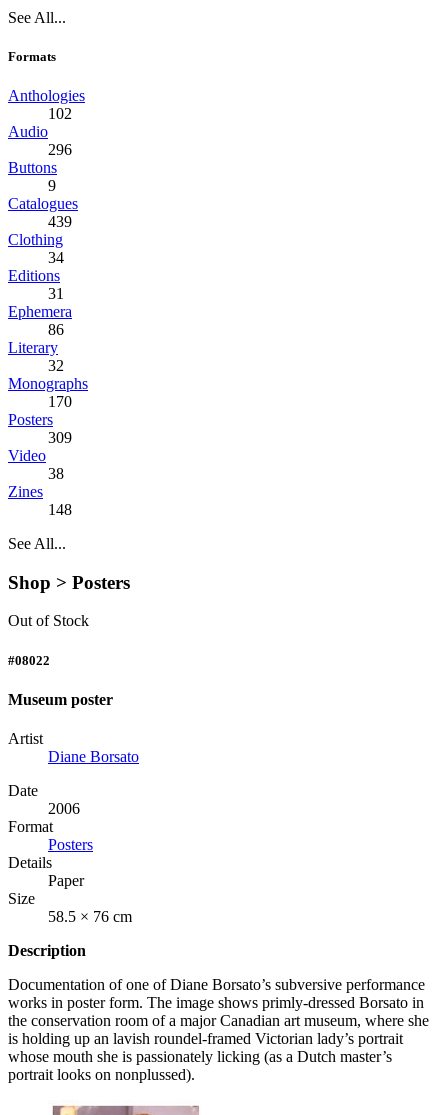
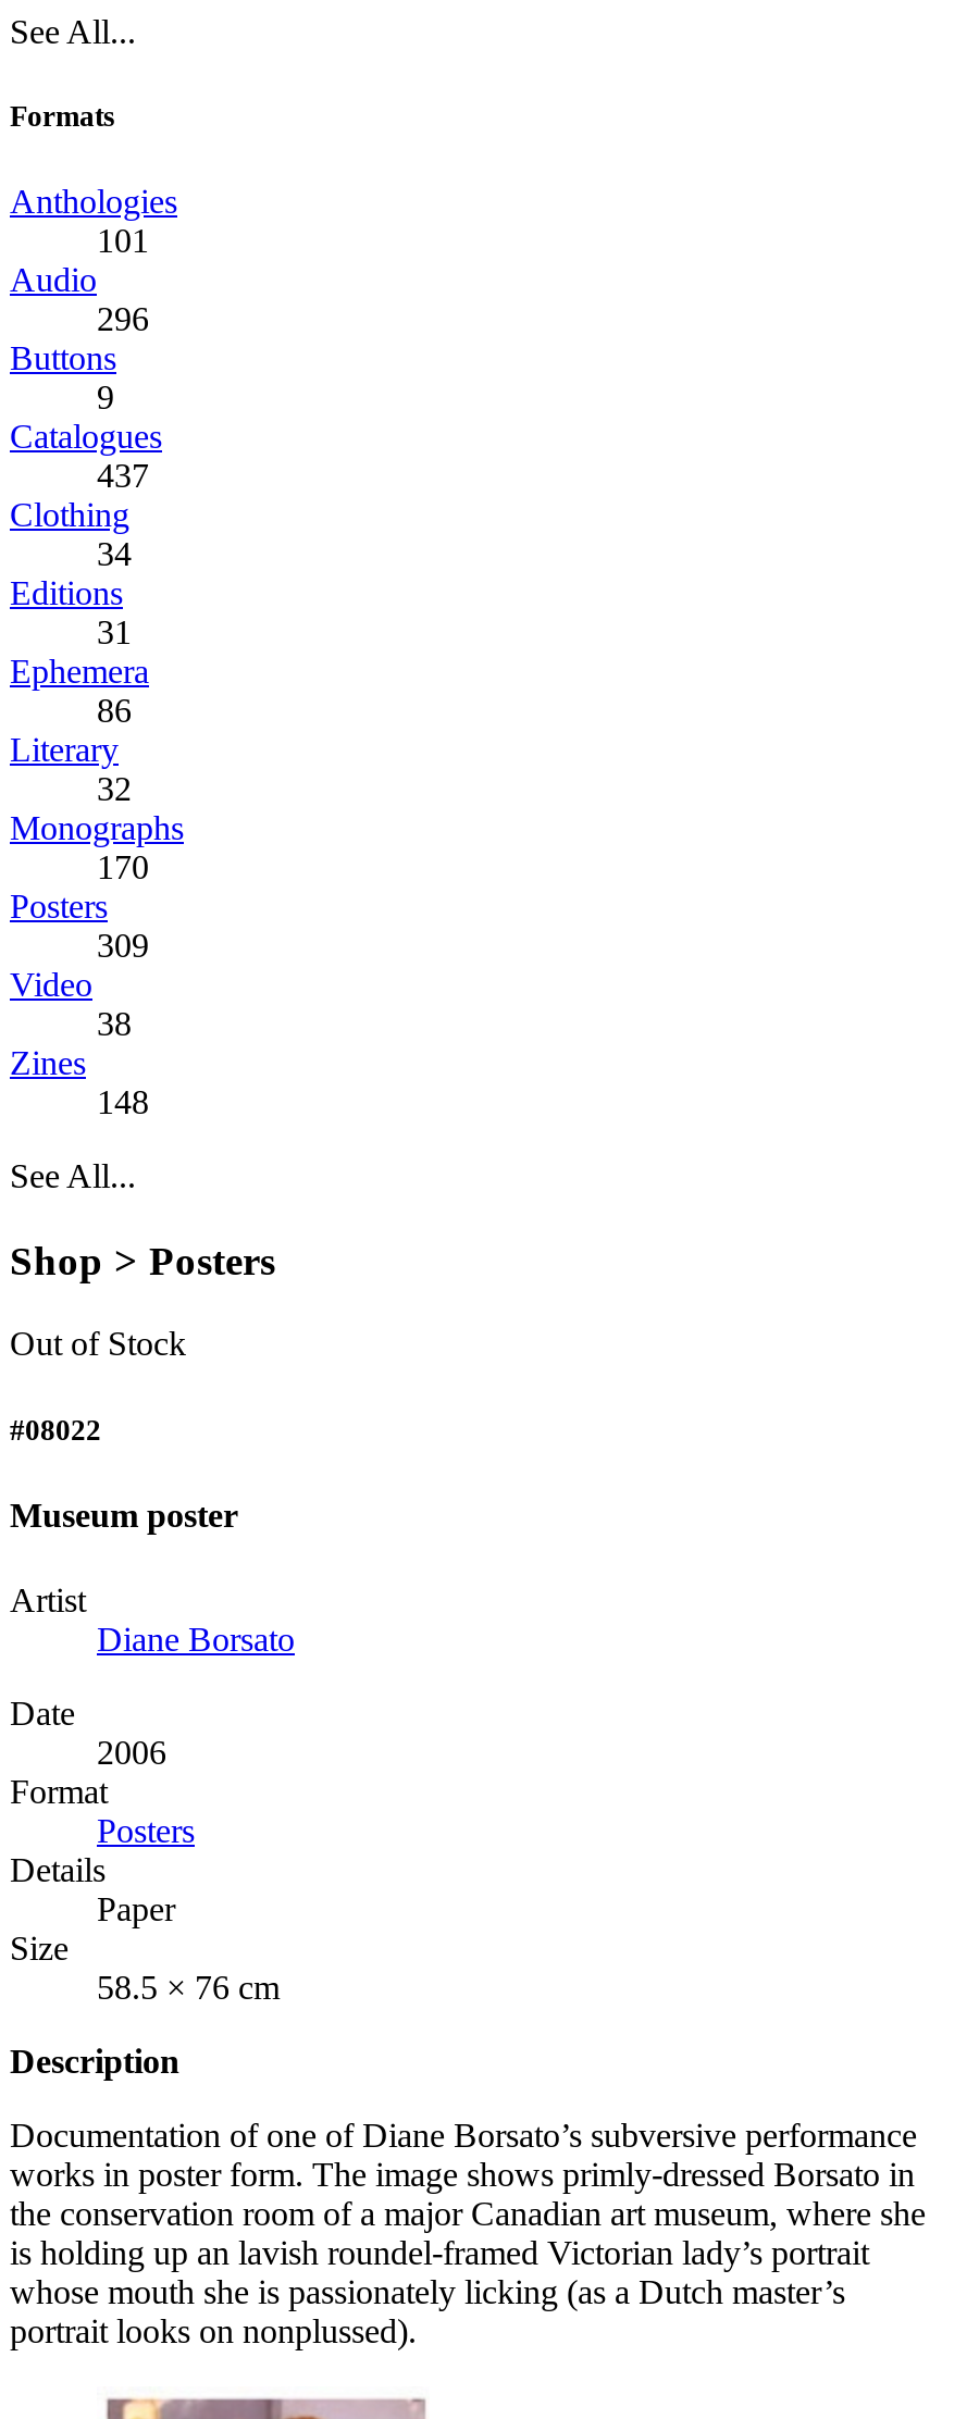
- 102
+ 101

- 439
+ 437
